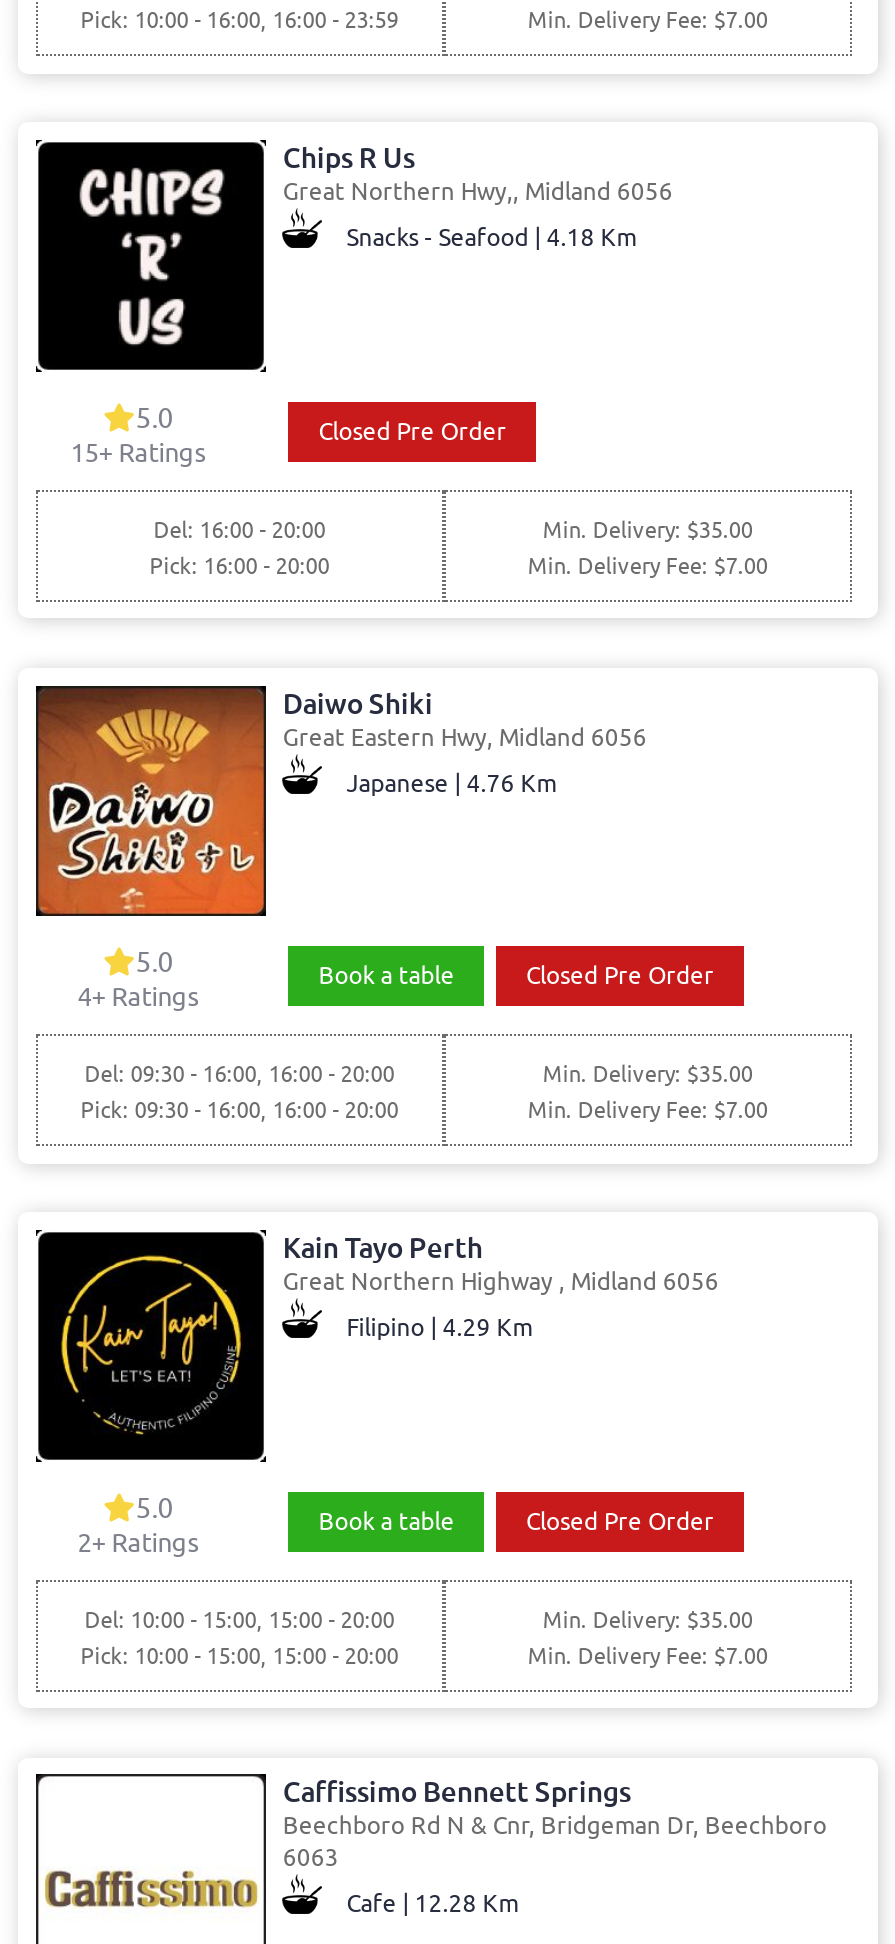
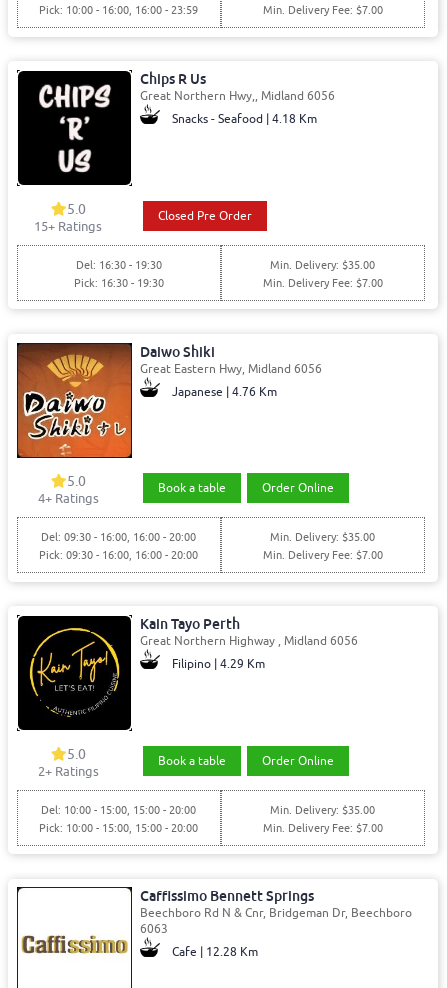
- Del: 16:00 - 20:00
+ Del: 16:30 - 19:30

- Pick: 16:00 - 20:00
+ Pick: 16:30 - 19:30

- Closed Pre Order
+ Order Online

- Closed Pre Order
+ Order Online
